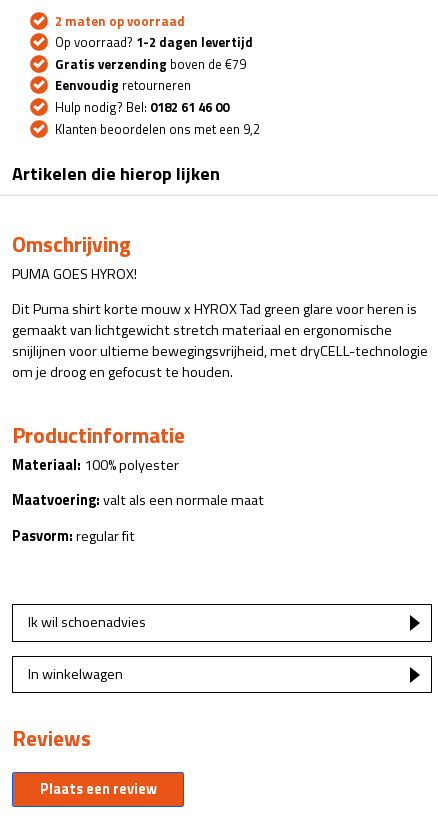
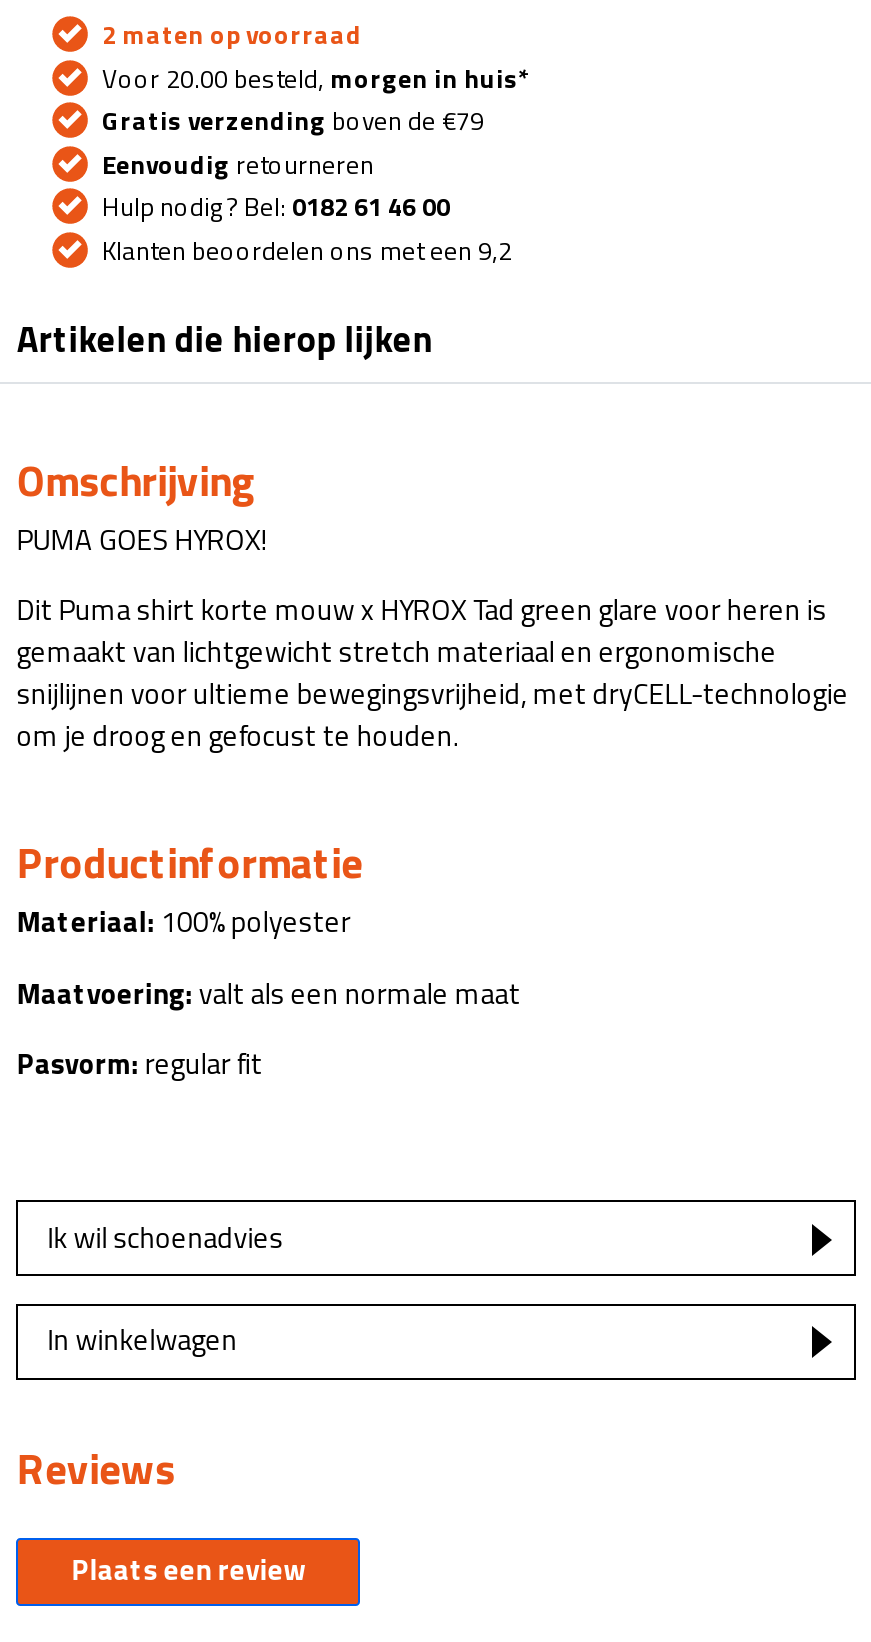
- Op voorraad? 1-2 dagen levertijd
+ Voor 20.00 besteld, morgen in huis*
